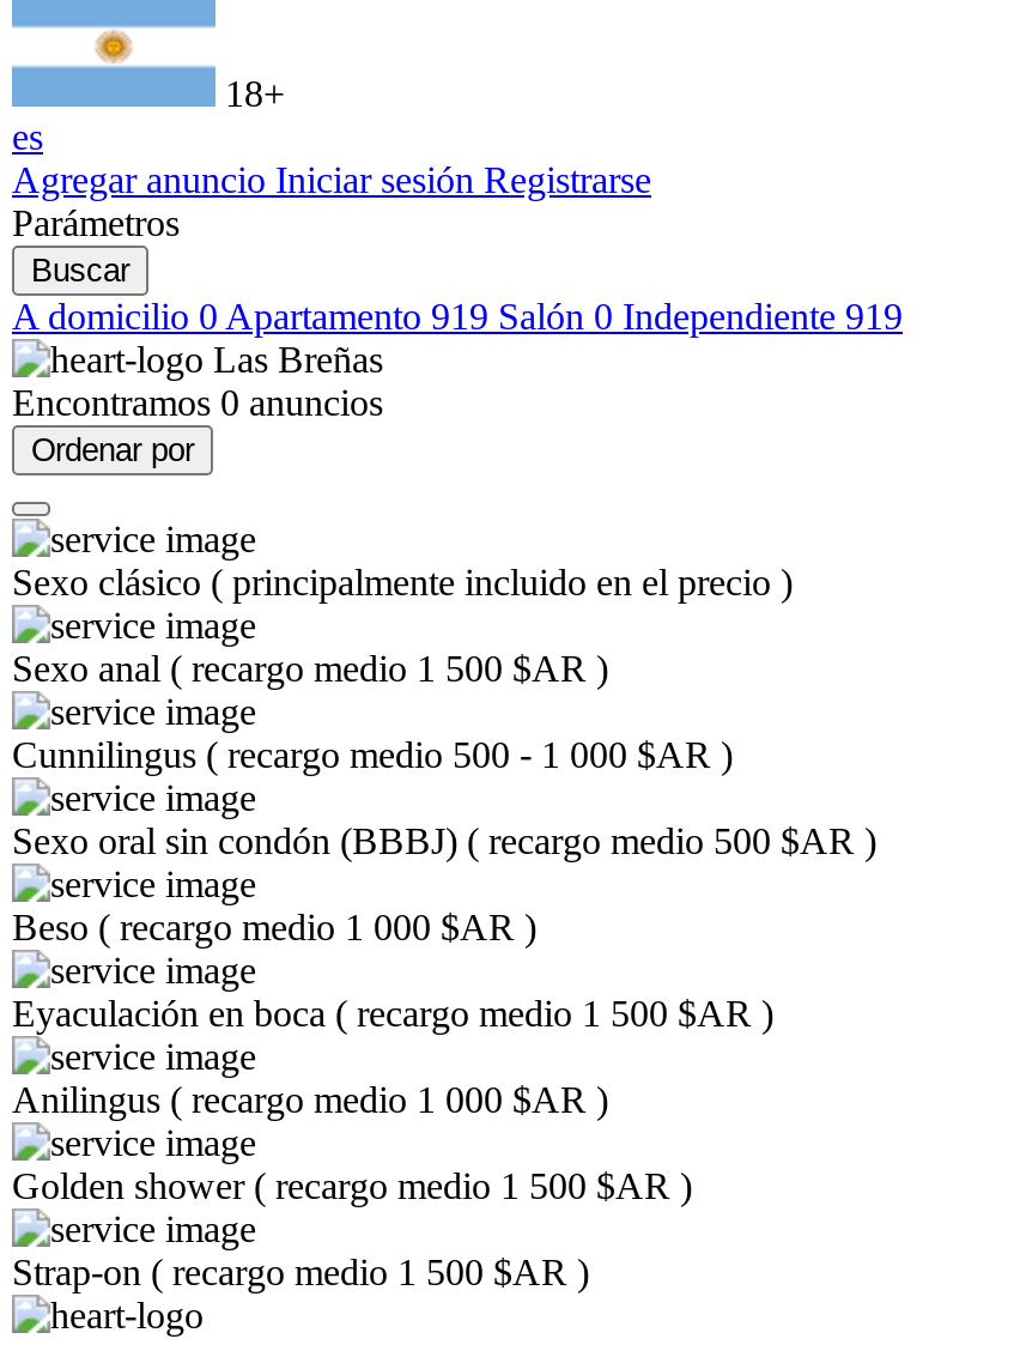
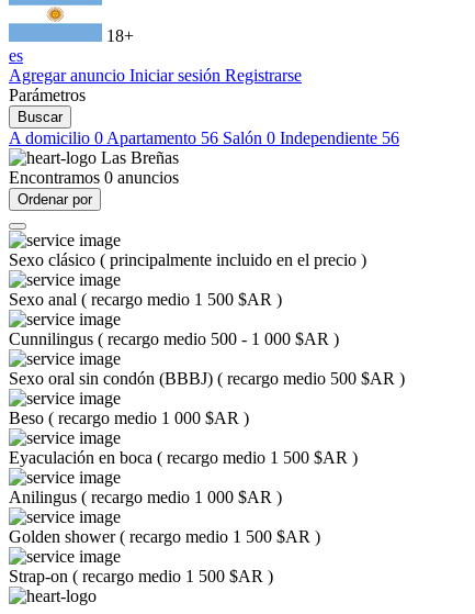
- A domicilio 0 Apartamento 919 Salón 0 Independiente 919
+ A domicilio 0 Apartamento 56 Salón 0 Independiente 56
